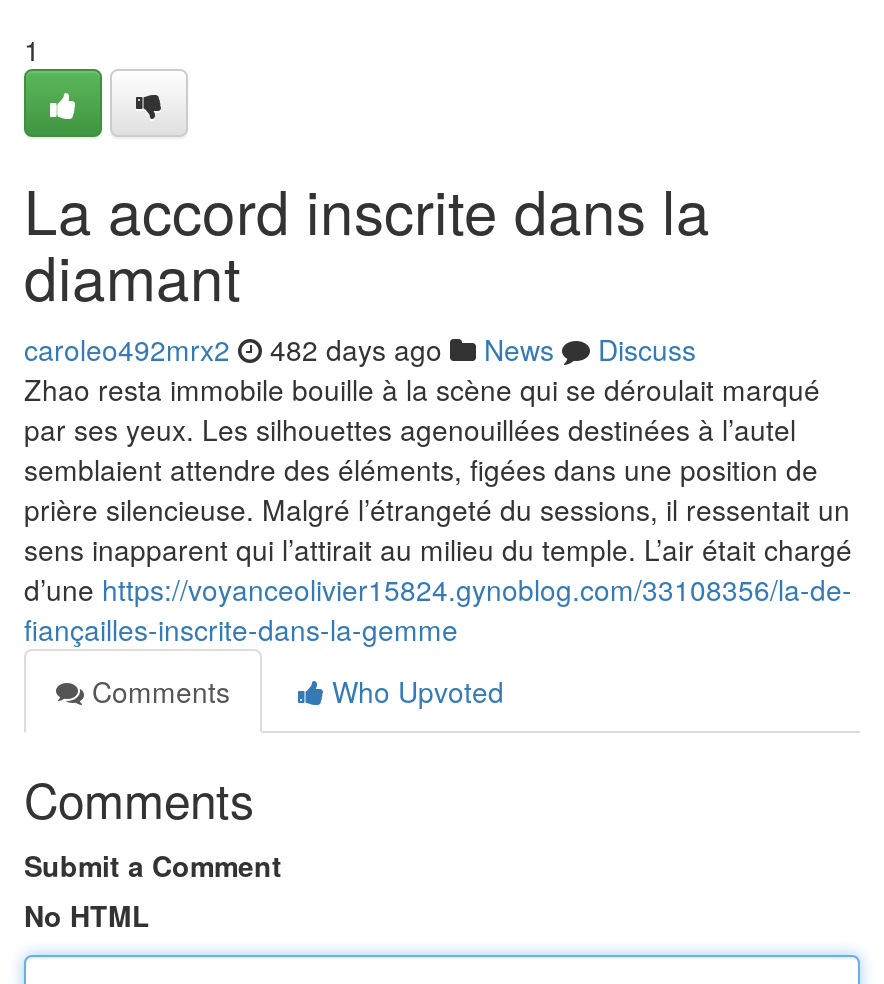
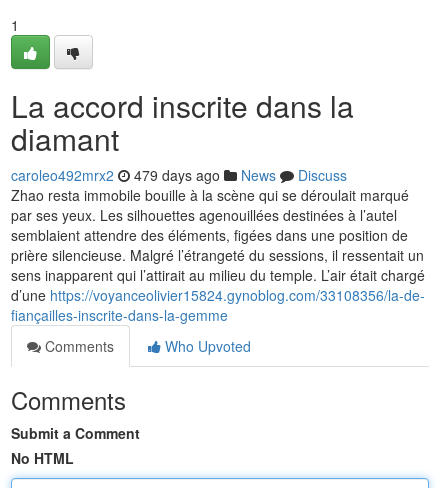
- caroleo492mrx2 482 days ago News Discuss
+ caroleo492mrx2 479 days ago News Discuss
